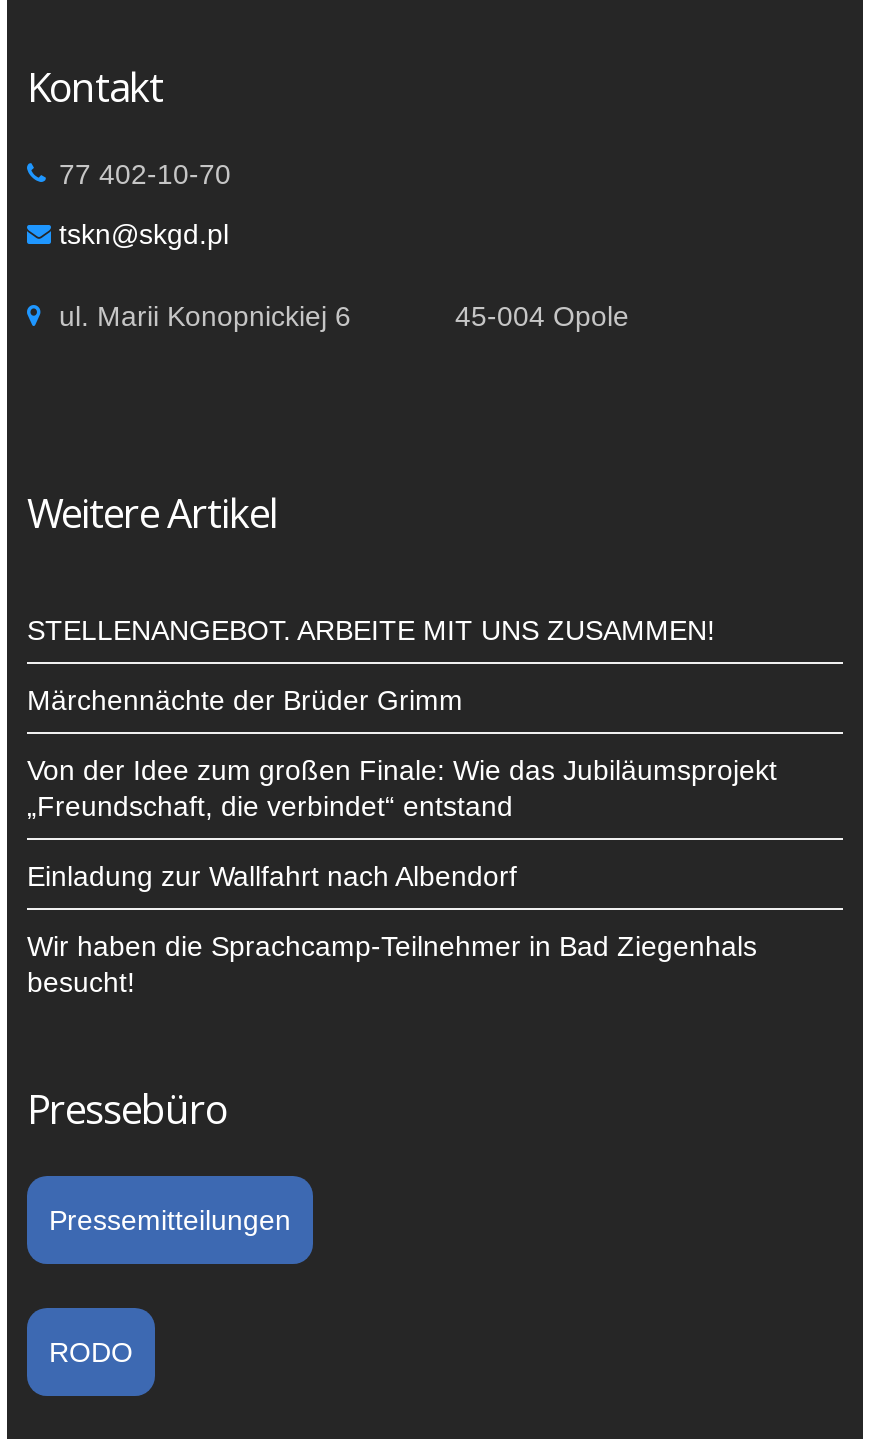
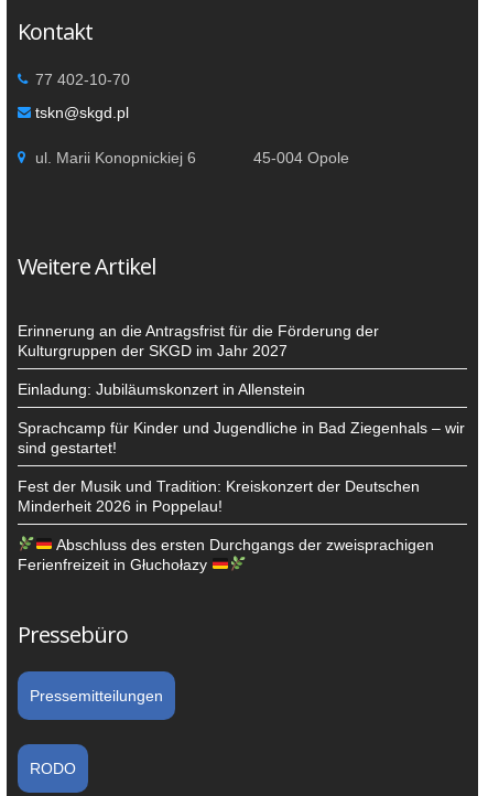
- STELLENANGEBOT. ARBEITE MIT UNS ZUSAMMEN!
+ Erinnerung an die Antragsfrist für die Förderung der
+ Kulturgruppen der SKGD im Jahr 2027

- Märchennächte der Brüder Grimm
+ Einladung: Jubiläumskonzert in Allenstein

- Von der Idee zum großen Finale: Wie das Jubiläumsprojekt
- „Freundschaft, die verbindet“ entstand
+ Sprachcamp für Kinder und Jugendliche in Bad Ziegenhals – wir
+ sind gestartet!

- Einladung zur Wallfahrt nach Albendorf
+ Fest der Musik und Tradition: Kreiskonzert der Deutschen
+ Minderheit 2026 in Poppelau!

- Wir haben die Sprachcamp-Teilnehmer in Bad Ziegenhals
- besucht!
+ Abschluss des ersten Durchgangs der zweisprachigen
+ Ferienfreizeit in Głuchołazy
